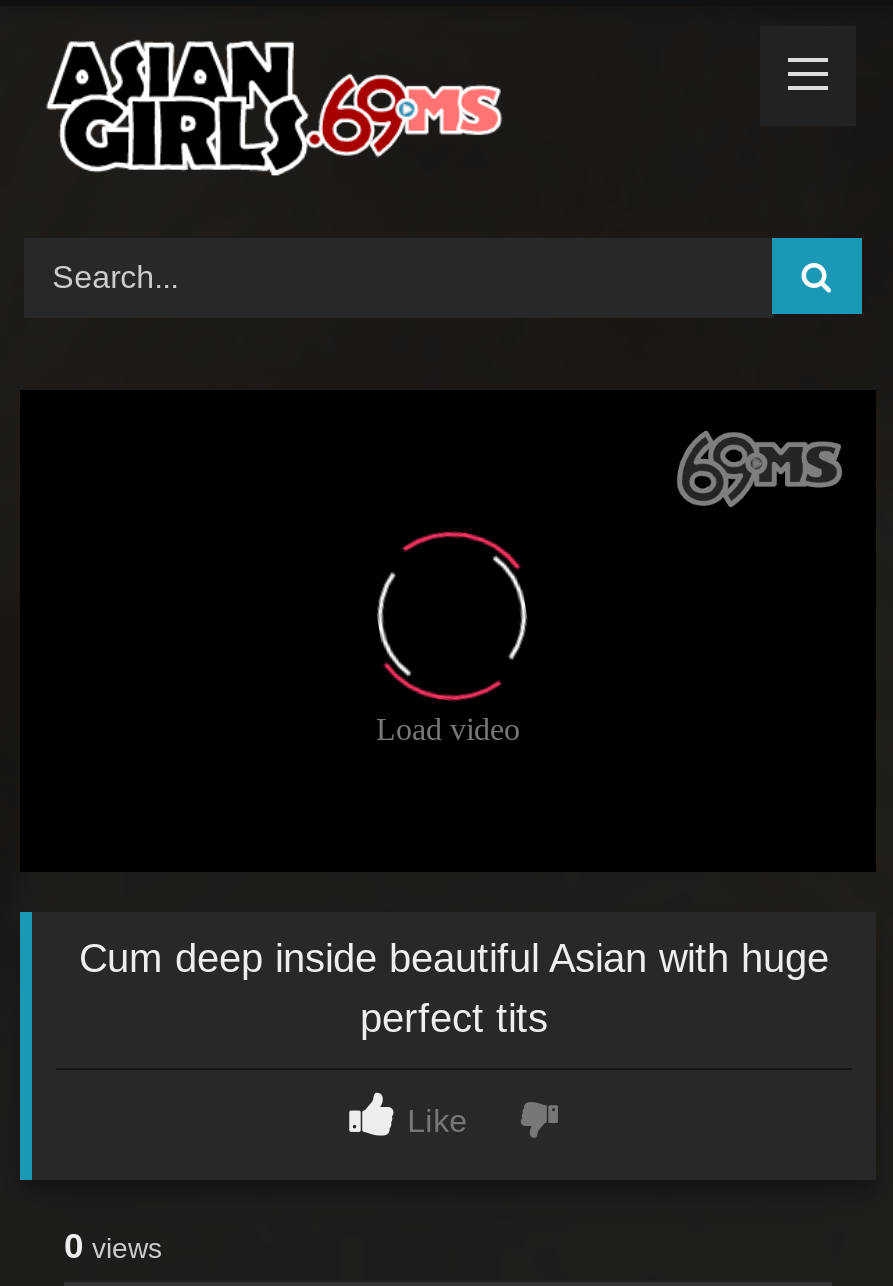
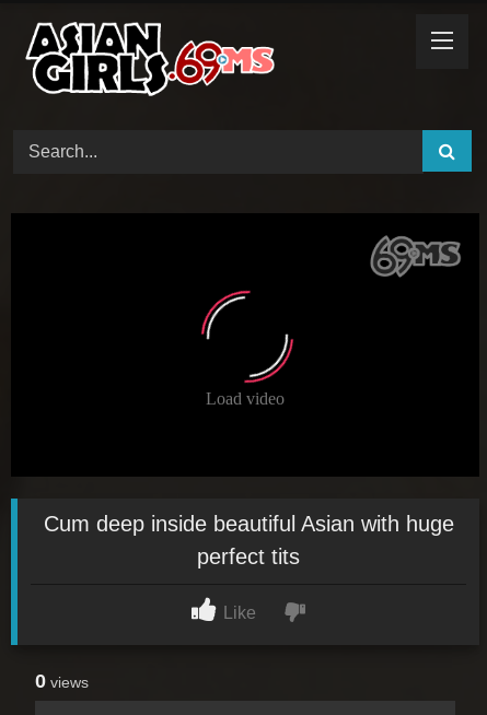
- [image]
+ [image]
